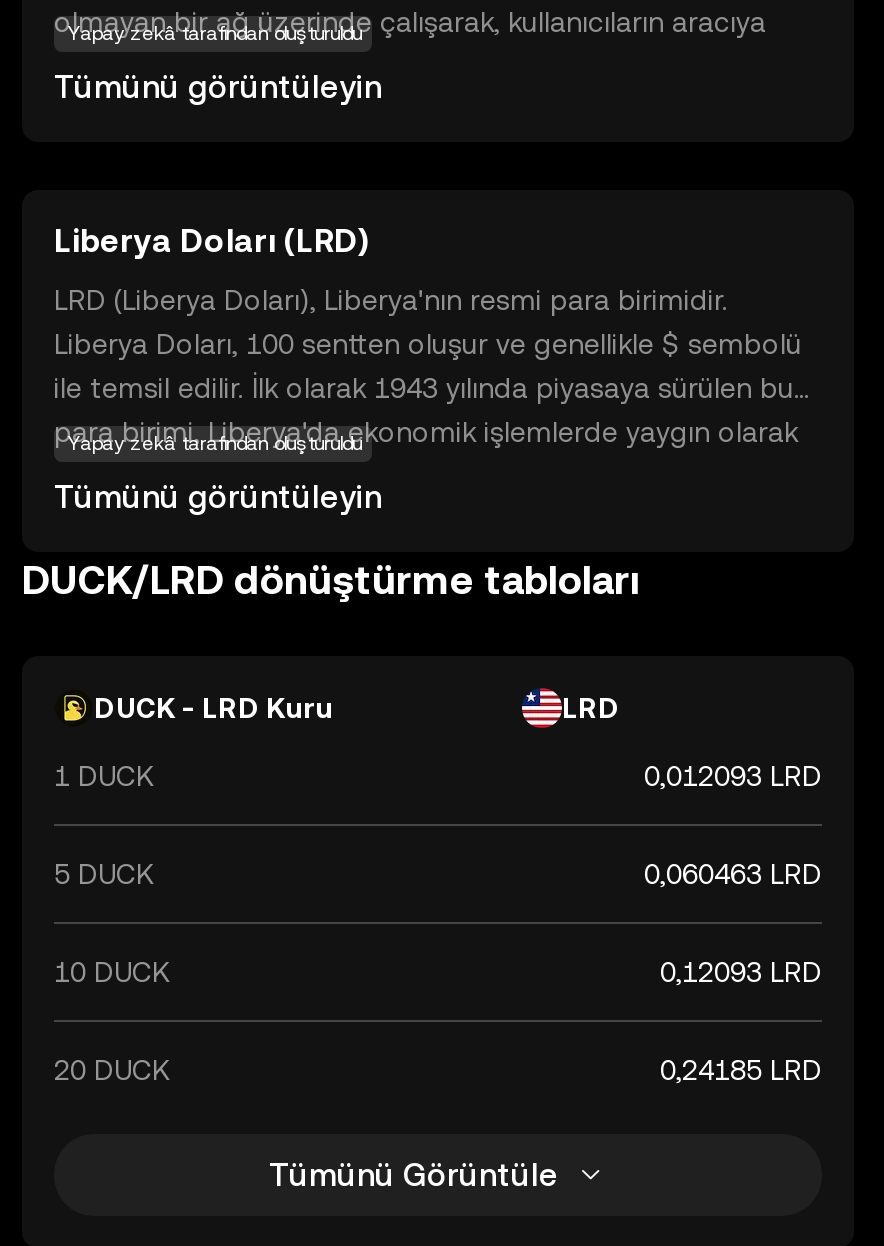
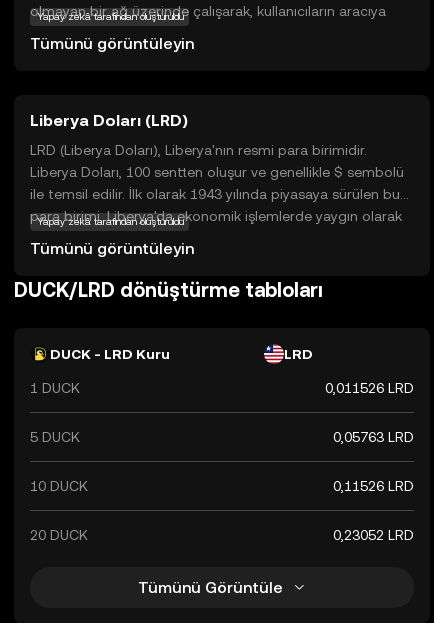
- 0,012093 LRD
+ 0,011526 LRD

- 0,060463 LRD
+ 0,05763 LRD

- 0,12093 LRD
+ 0,11526 LRD

- 0,24185 LRD
+ 0,23052 LRD
